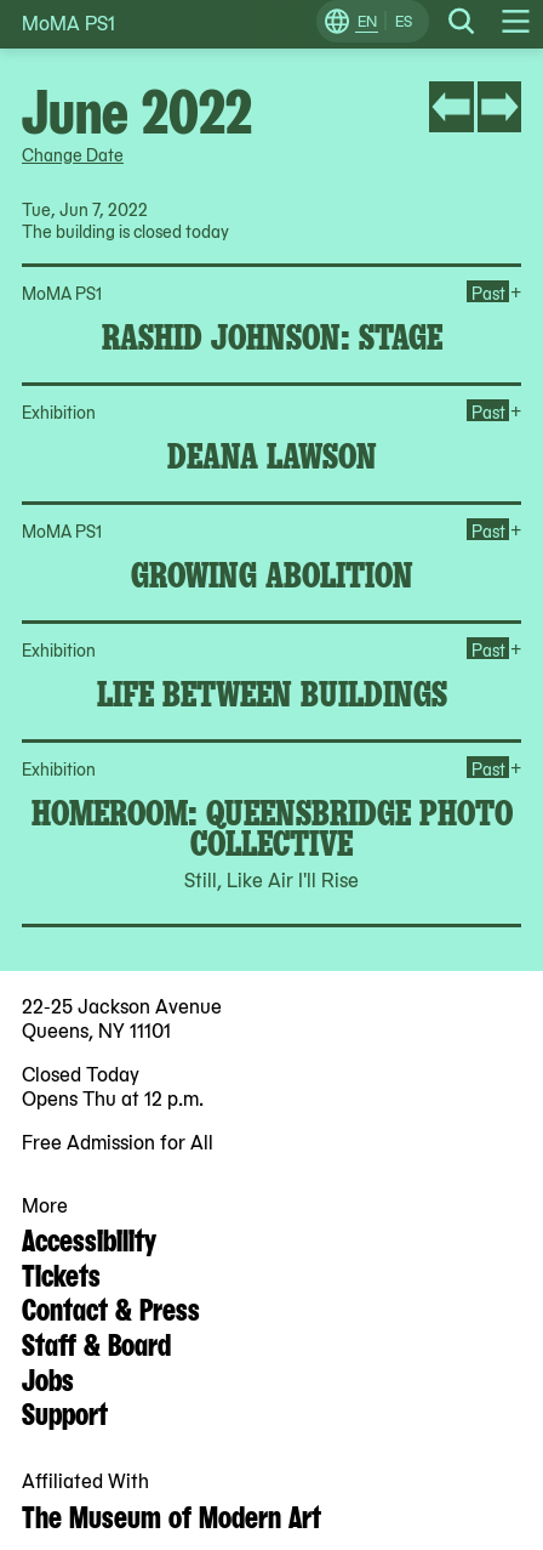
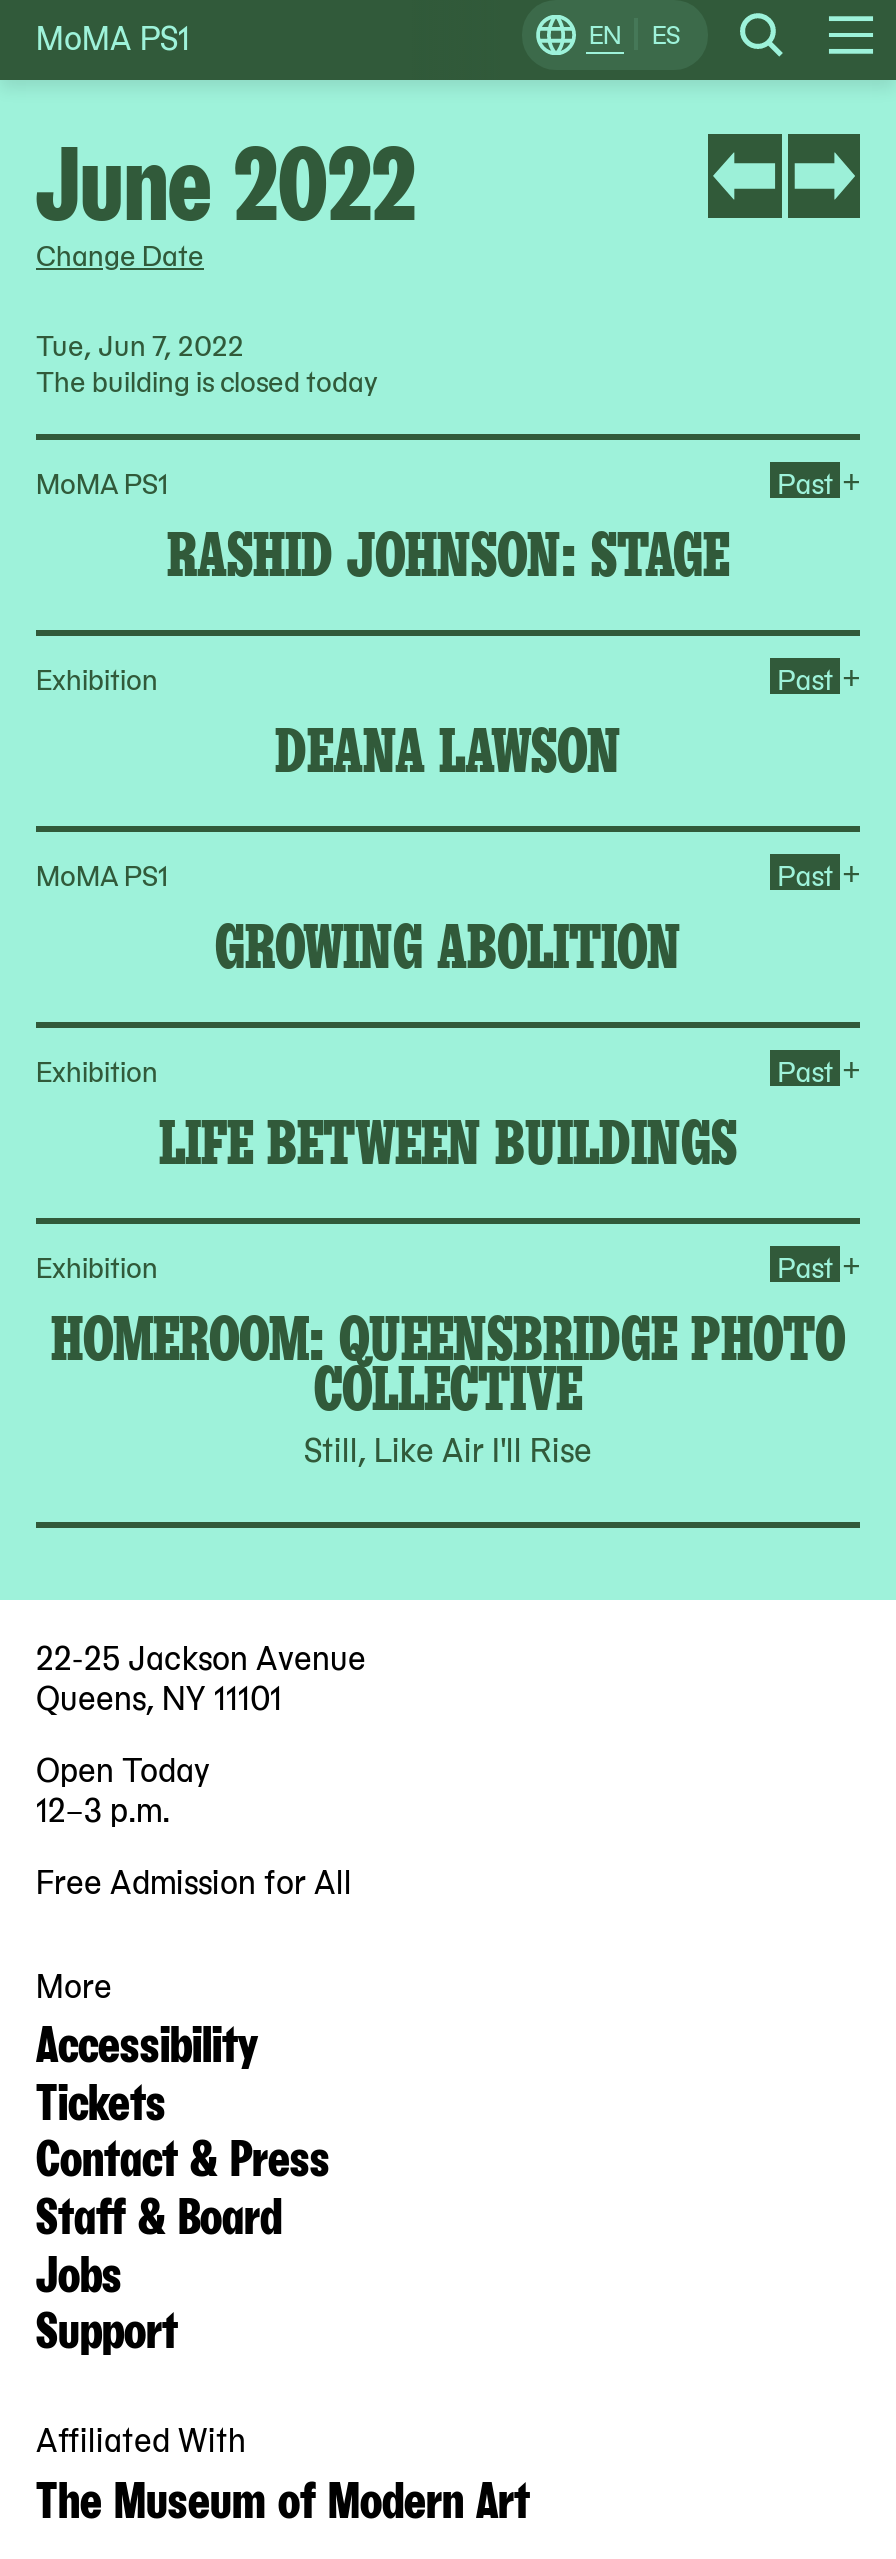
- Closed Today
- Opens Thu at 12 p.m.
+ Open Today
+ 12–3 p.m.
